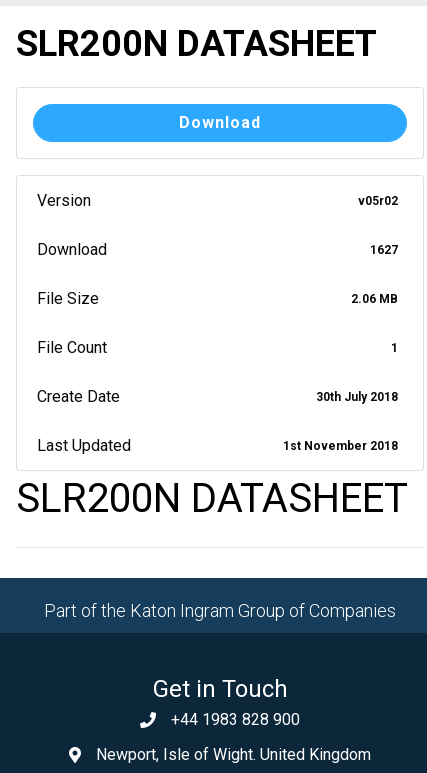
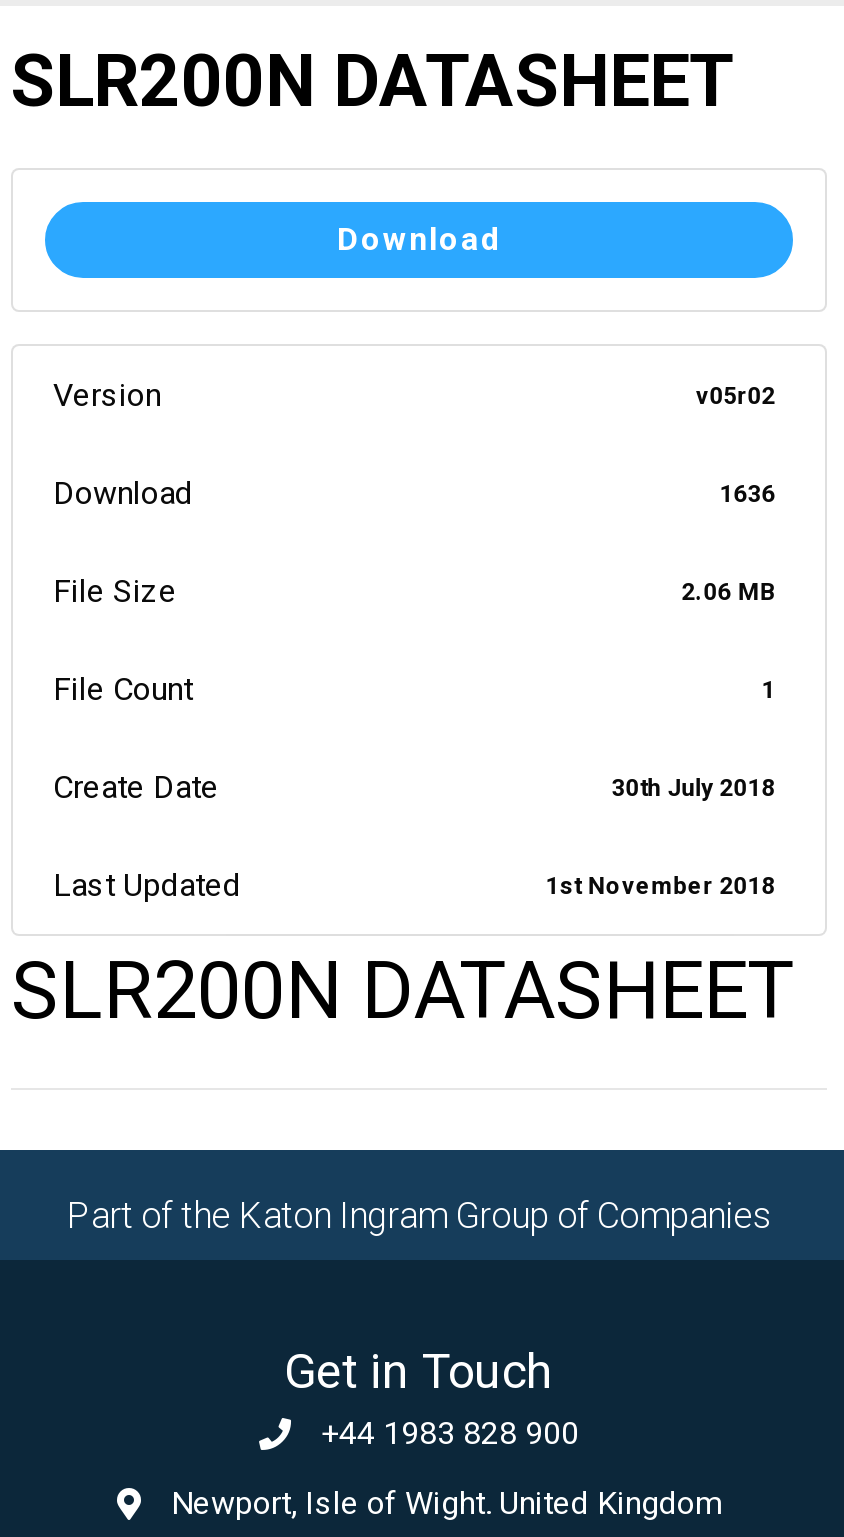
- 1627
+ 1636
